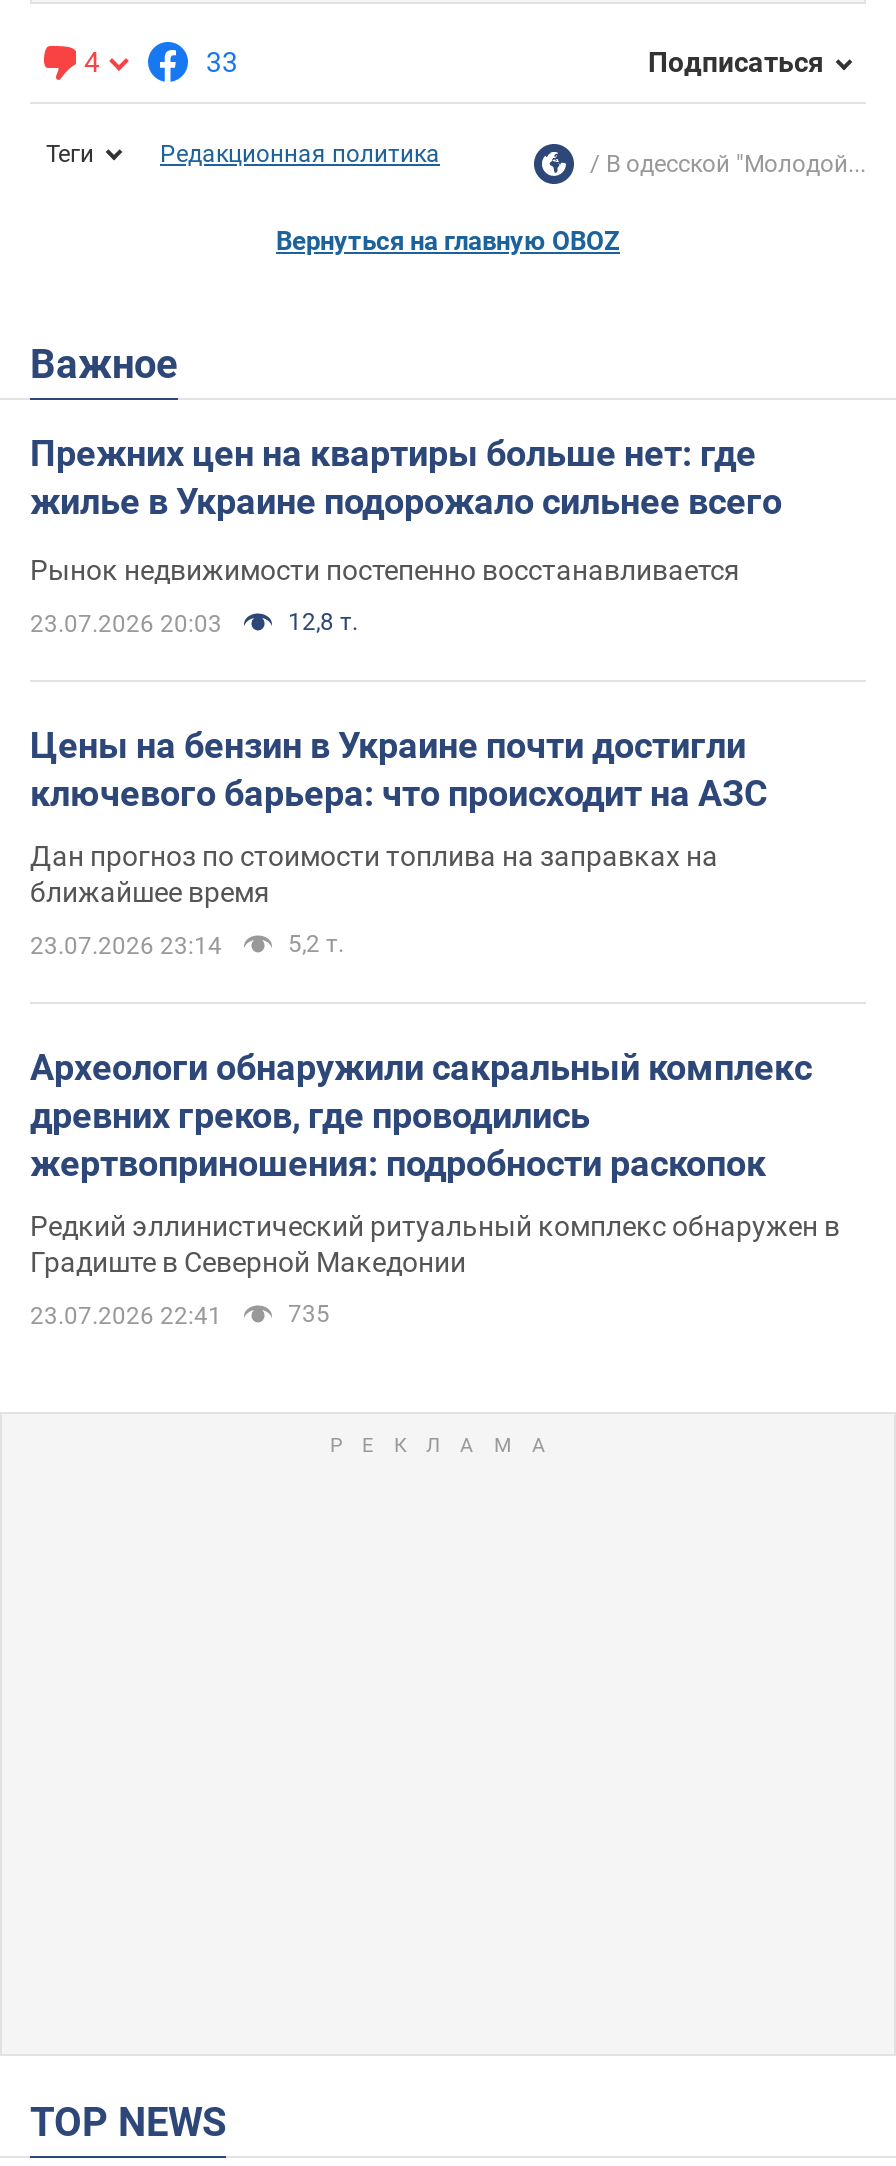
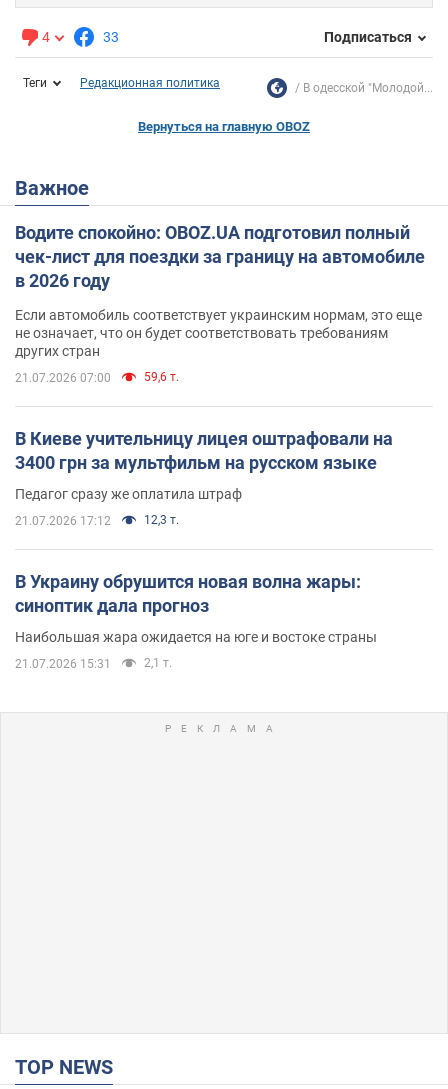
- Прежних цен на квартиры больше нет: где
- жилье в Украине подорожало сильнее всего
+ Водите спокойно: OBOZ.UA подготовил полный
+ чек-лист для поездки за границу на автомобиле
+ в 2026 году

- Рынок недвижимости постепенно восстанавливается
+ Если автомобиль соответствует украинским нормам, это еще
+ не означает, что он будет соответствовать требованиям
+ других стран

- 23.07.2026 20:03
- 12,8 т.
+ 21.07.2026 07:00
+ 59,6 т.

- Цены на бензин в Украине почти достигли
- ключевого барьера: что происходит на АЗС
+ В Киеве учительницу лицея оштрафовали на
+ 3400 грн за мультфильм на русском языке

- Дан прогноз по стоимости топлива на заправках на
- ближайшее время
+ Педагог сразу же оплатила штраф

- 23.07.2026 23:14
- 5,2 т.
+ 21.07.2026 17:12
+ 12,3 т.

- Археологи обнаружили сакральный комплекс
- древних греков, где проводились
- жертвоприношения: подробности раскопок
+ В Украину обрушится новая волна жары:
+ синоптик дала прогноз

- Редкий эллинистический ритуальный комплекс обнаружен в
- Градиште в Северной Македонии
+ Наибольшая жара ожидается на юге и востоке страны

- 23.07.2026 22:41
- 735
+ 21.07.2026 15:31
+ 2,1 т.
